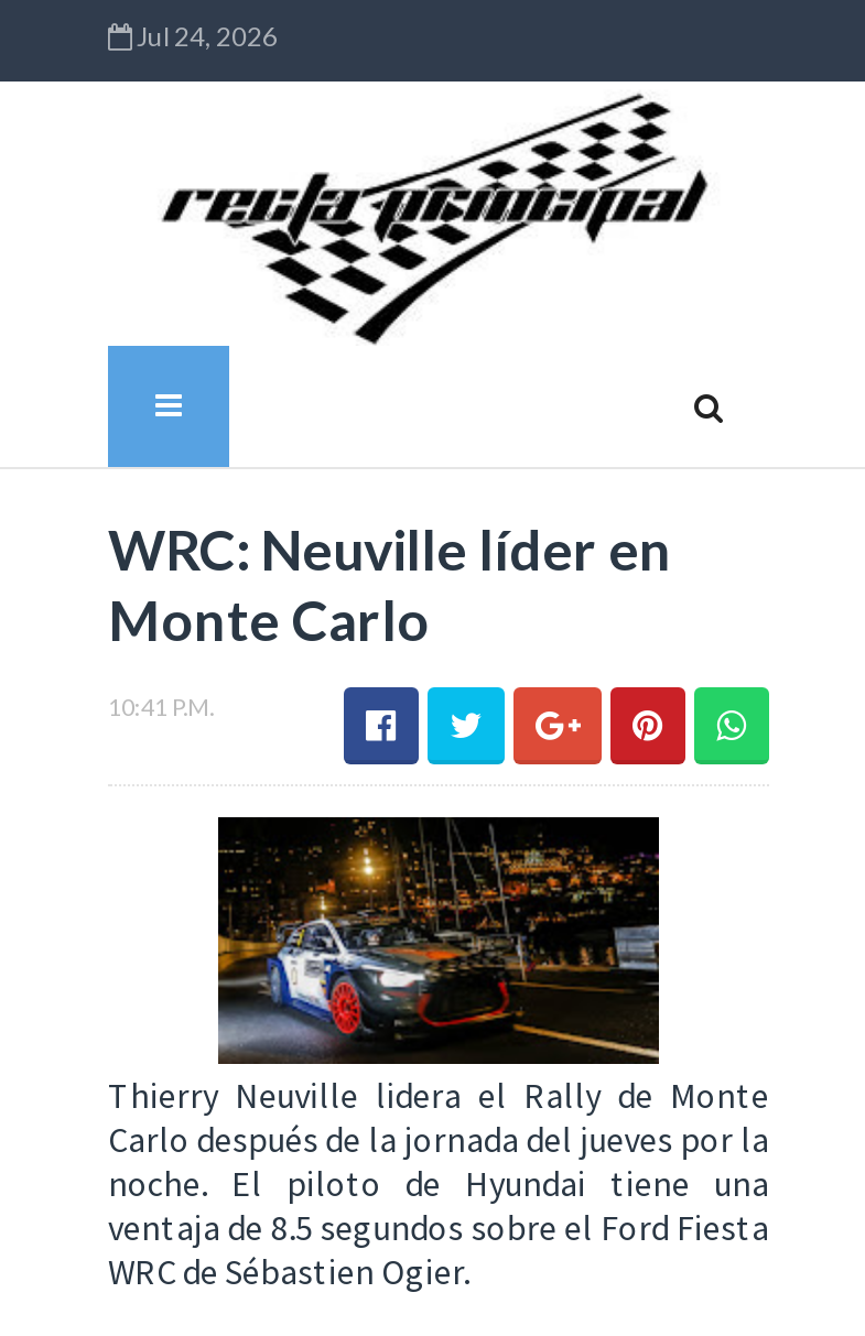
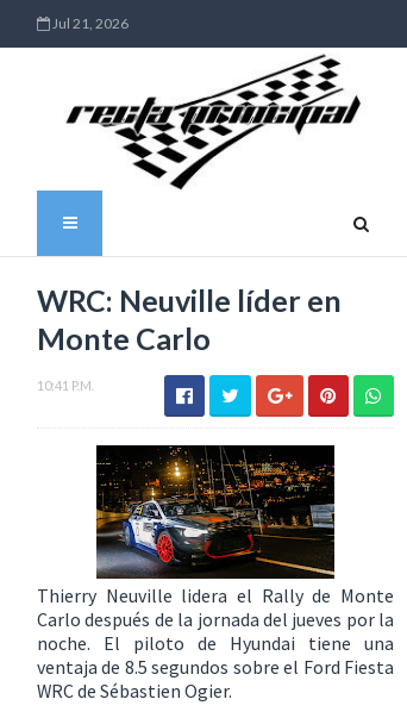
- Jul 24, 2026
+ Jul 21, 2026
